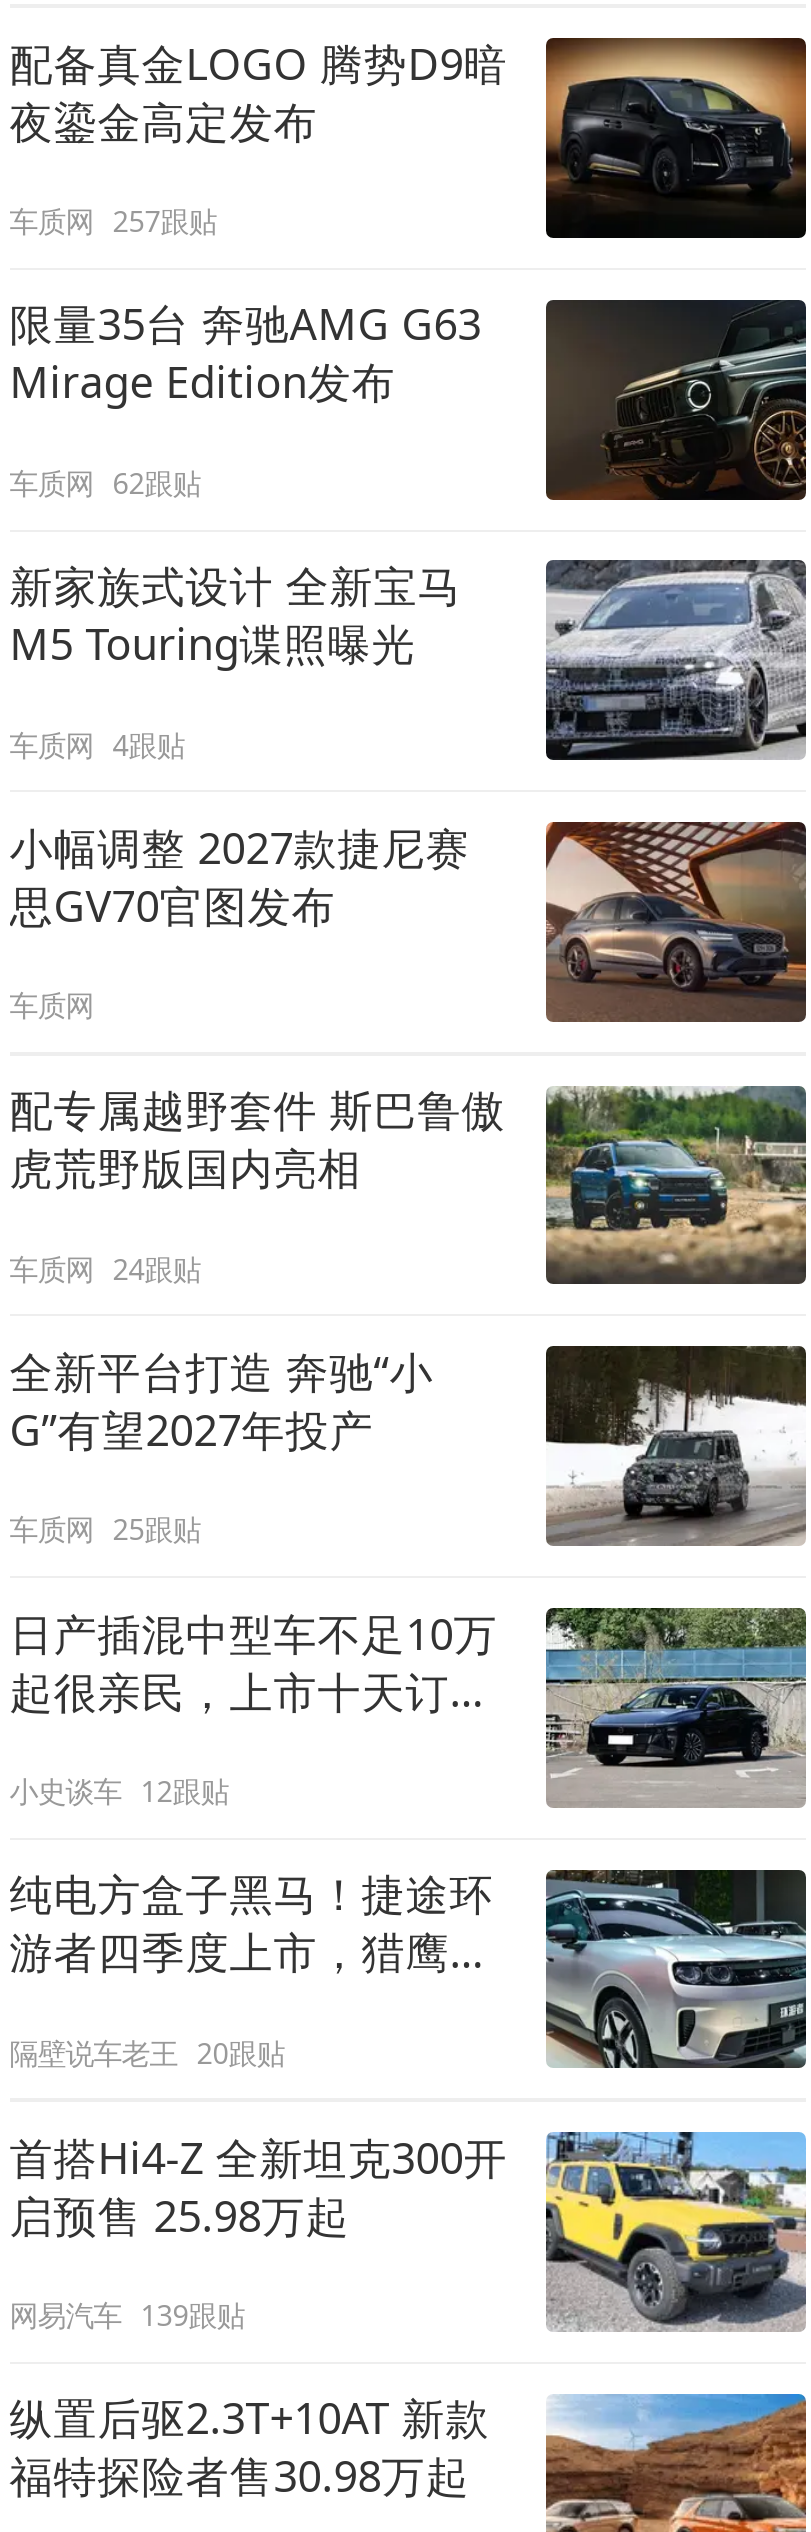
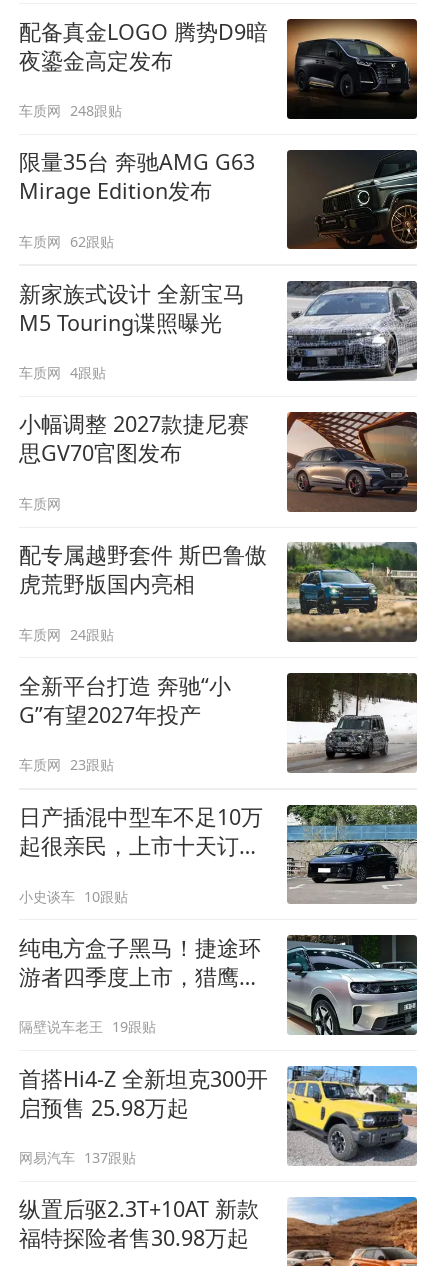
- 车质网 257跟贴
+ 车质网 248跟贴

- 车质网 25跟贴
+ 车质网 23跟贴

- 小史谈车 12跟贴
+ 小史谈车 10跟贴

- 隔壁说车老王 20跟贴
+ 隔壁说车老王 19跟贴

- 网易汽车 139跟贴
+ 网易汽车 137跟贴
